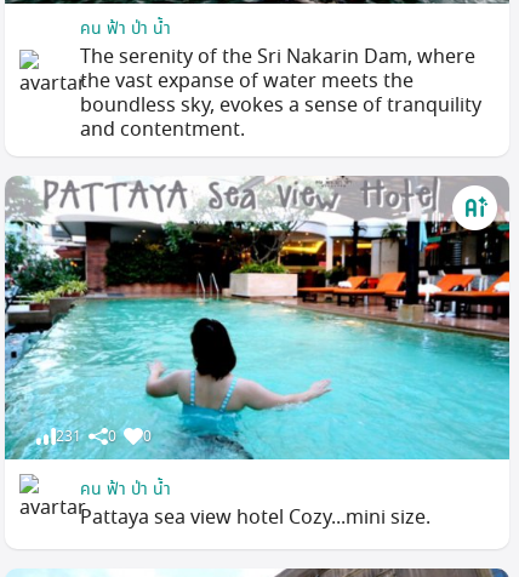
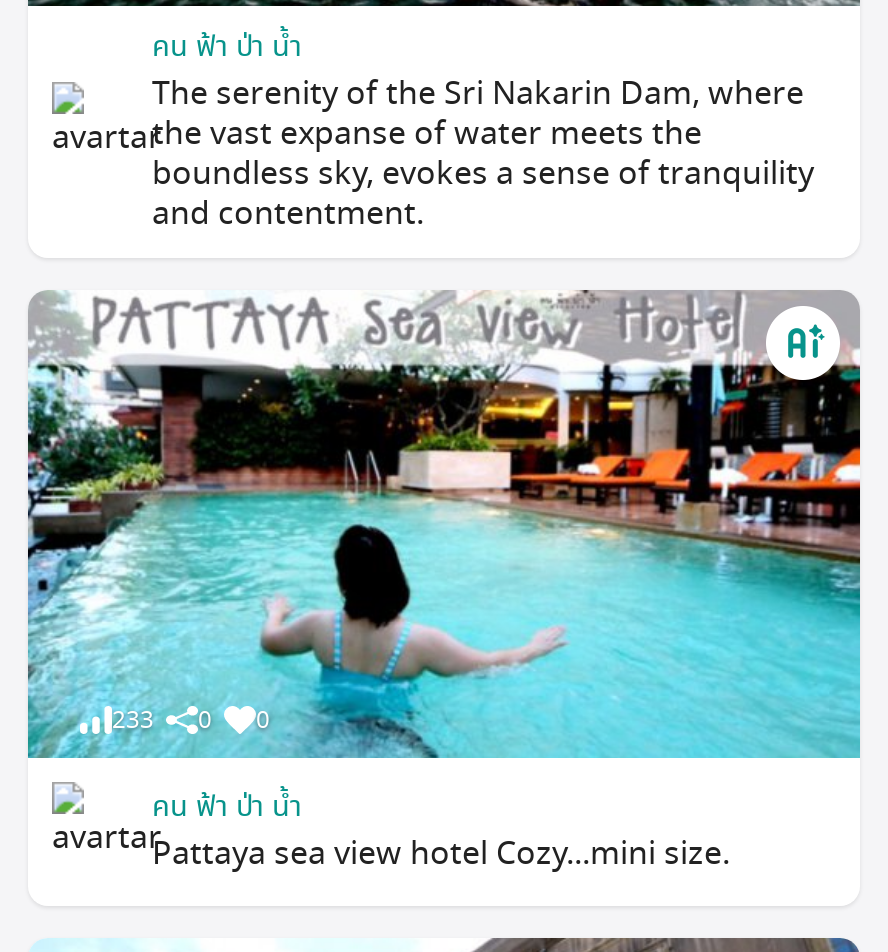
- 231 0 0
+ 233 0 0
